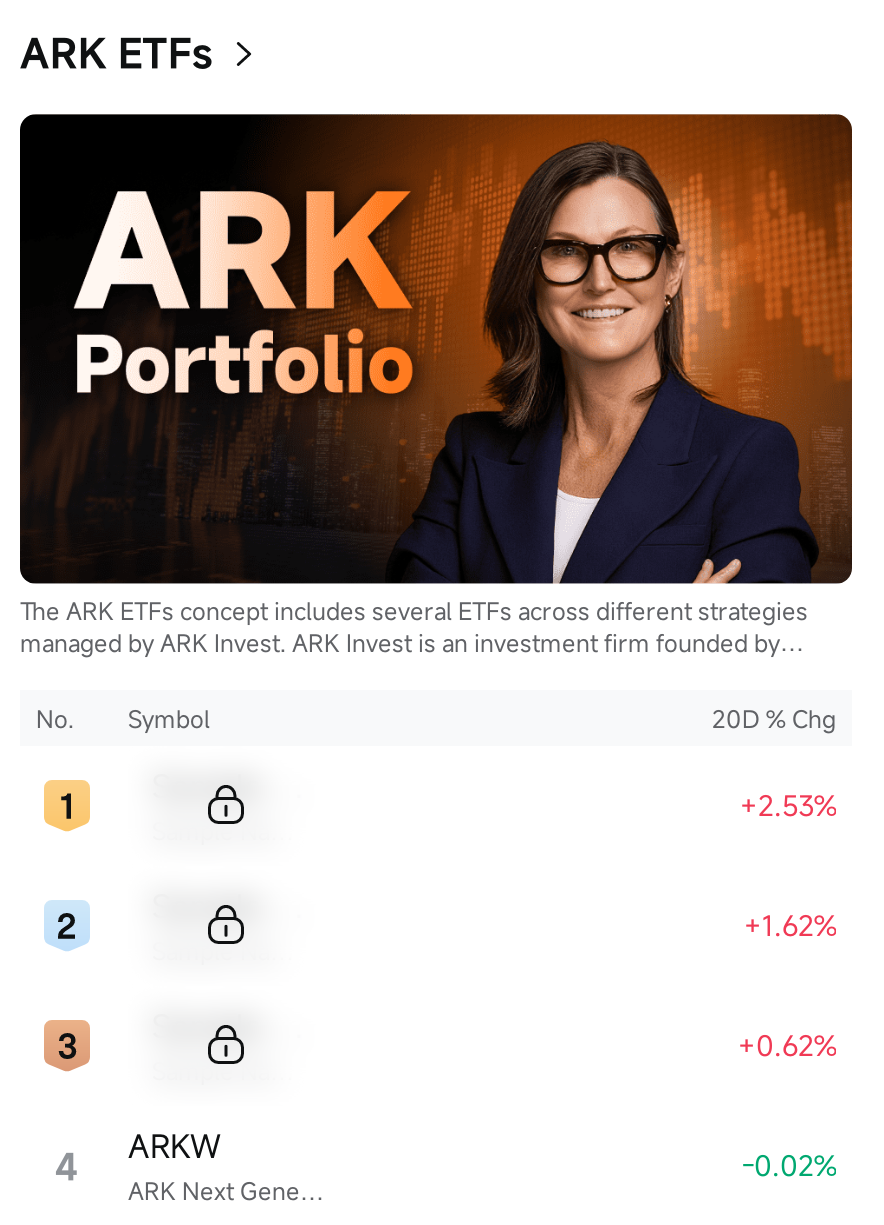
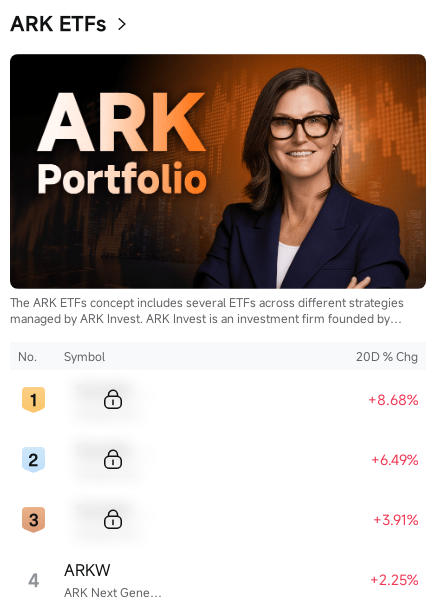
- +2.53%
+ +8.68%

- +1.62%
+ +6.49%

- +0.62%
+ +3.91%

- -0.02%
+ +2.25%
